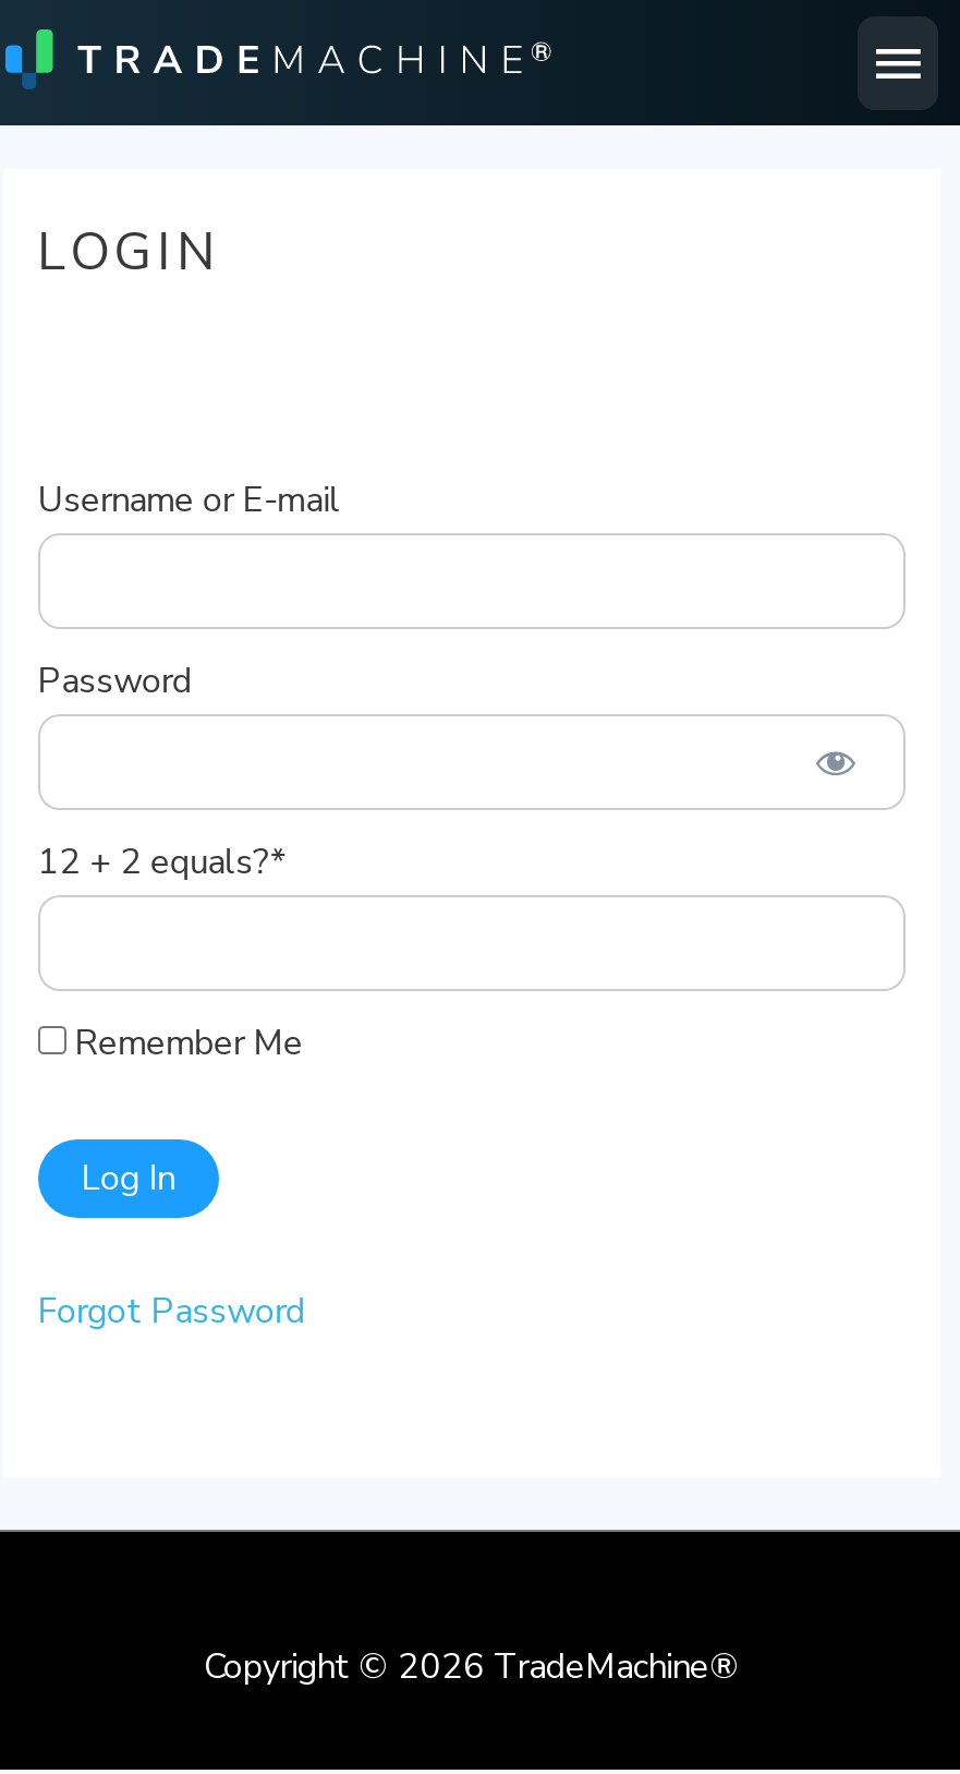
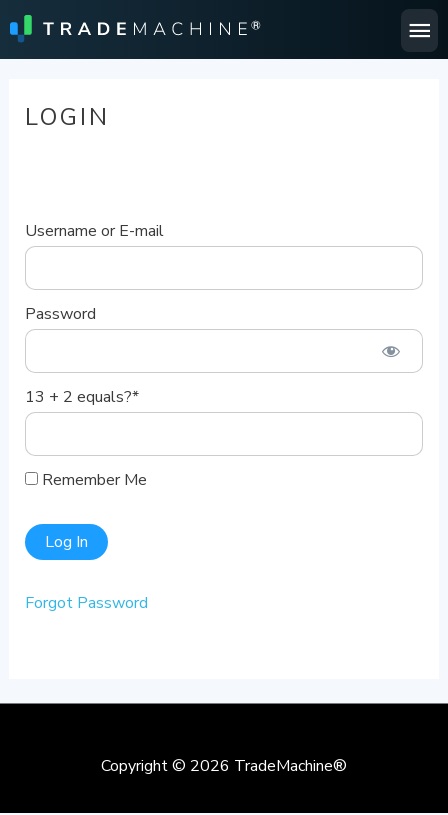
- 12 + 2 equals?*
+ 13 + 2 equals?*
